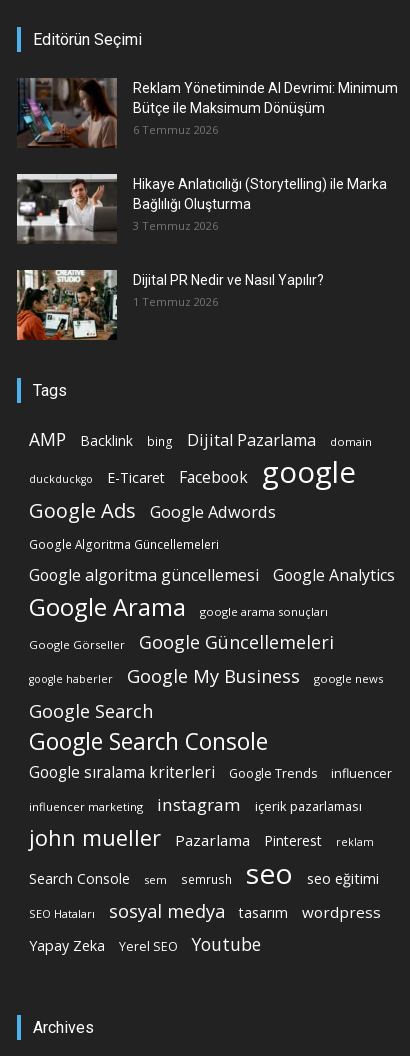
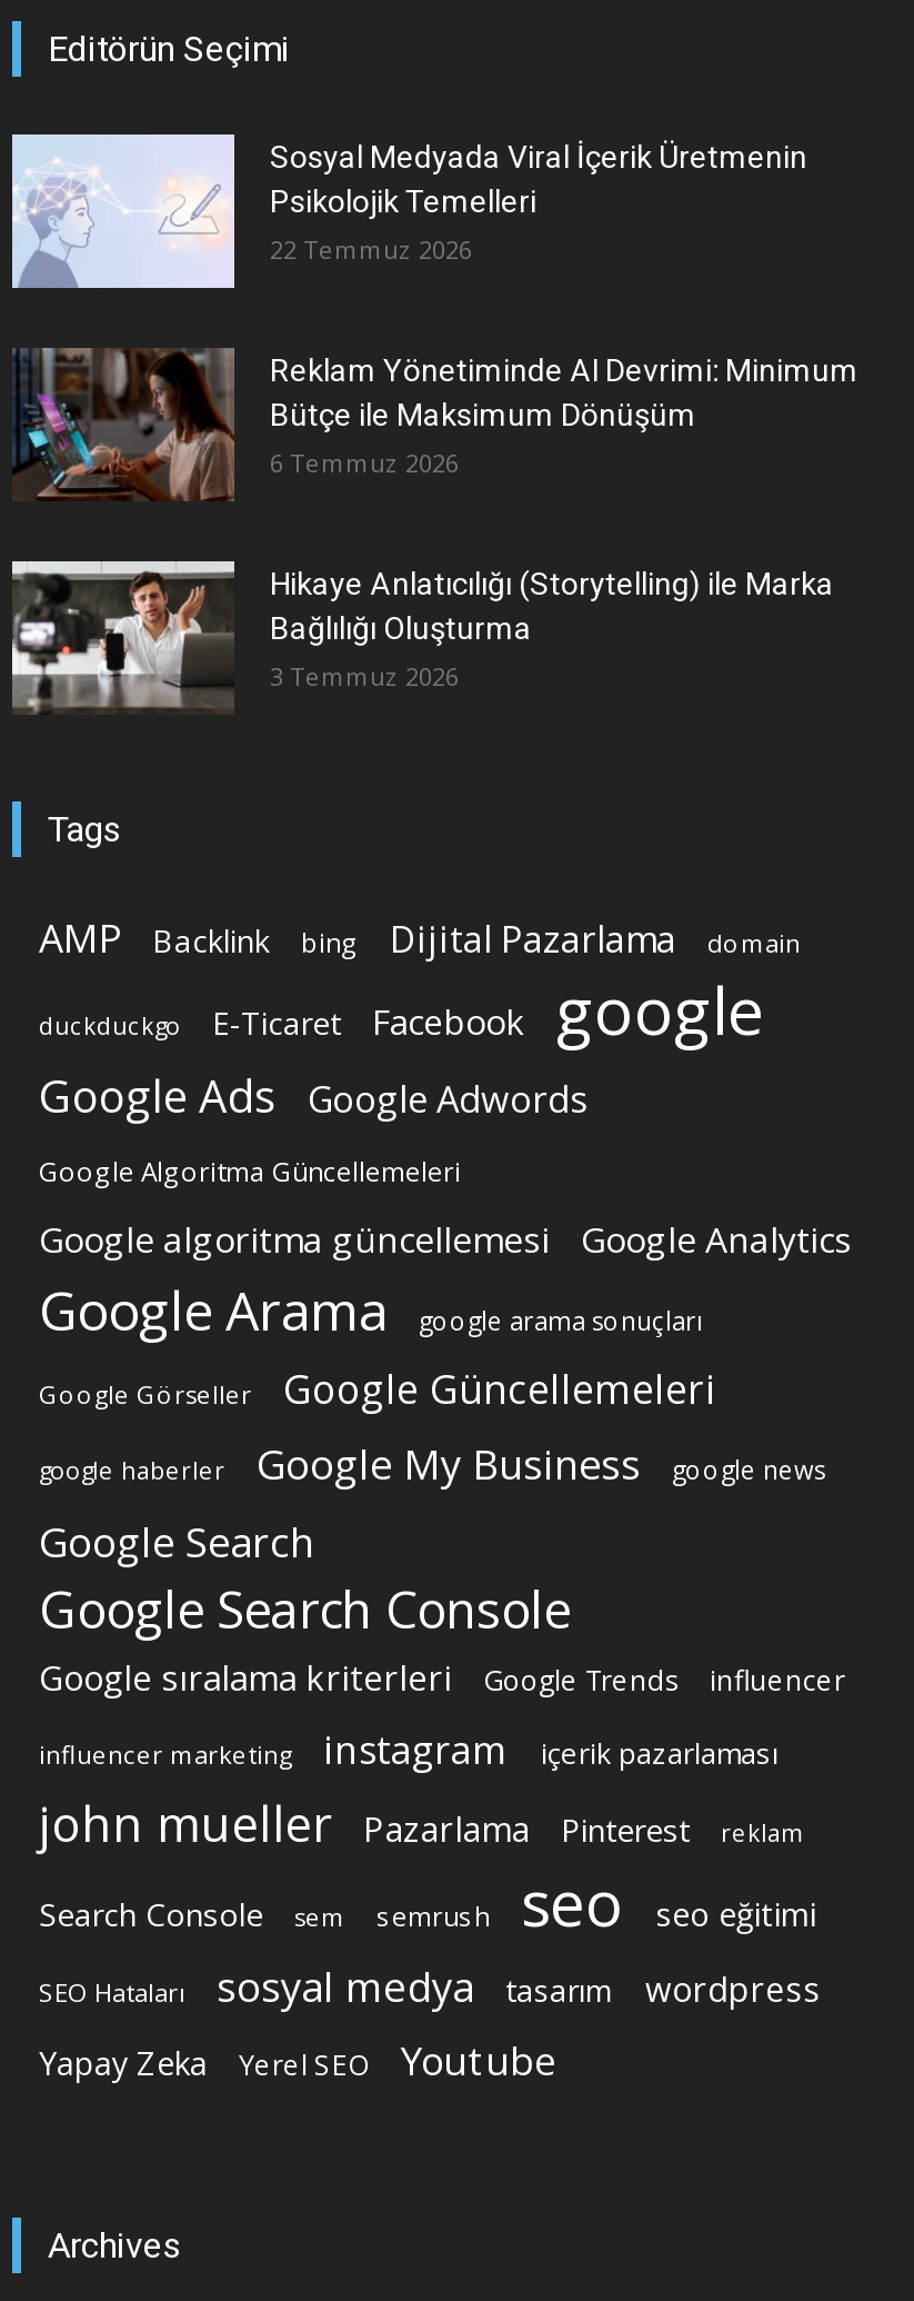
+ [image]
+ Sosyal Medyada Viral İçerik Üretmenin
+ Psikolojik Temelleri
+ 22 Temmuz 2026

moved down: [image] | Reklam Yönetiminde AI Devrimi: Minimum | Bütçe ile Maksimum Dönüşüm | 6 Temmuz 2026 | Hikaye Anlatıcılığı (Storytelling) ile Marka | Bağlılığı Oluşturma | 3 Temmuz 2026

- [image]
- Dijital PR Nedir ve Nasıl Yapılır?
- 1 Temmuz 2026
